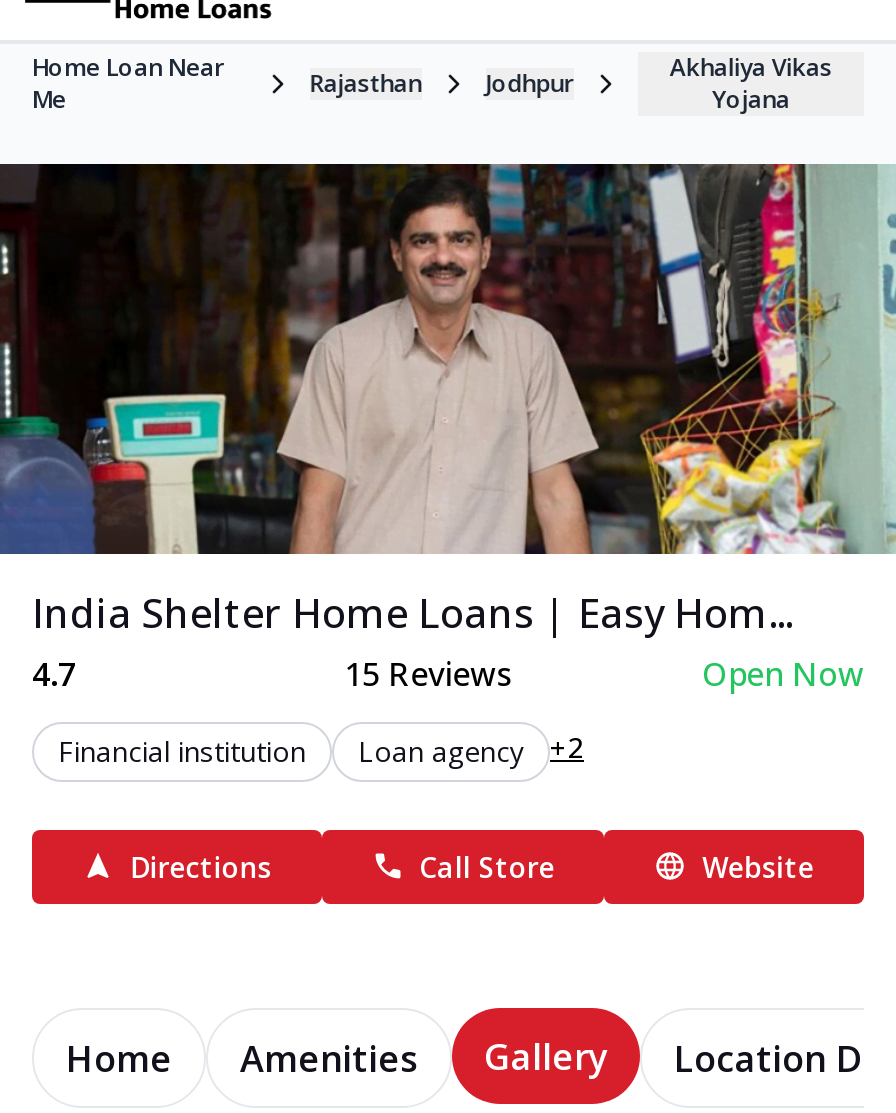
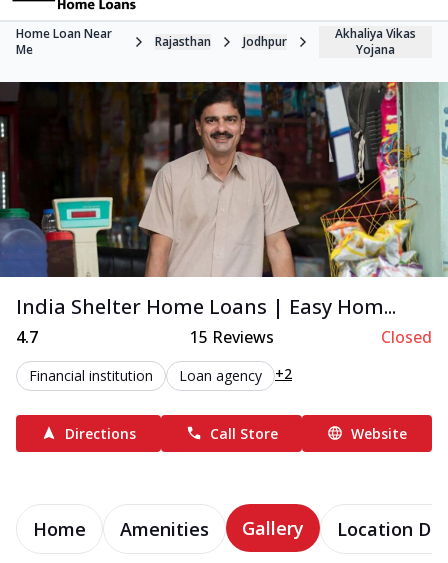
- Open Now
+ Closed
